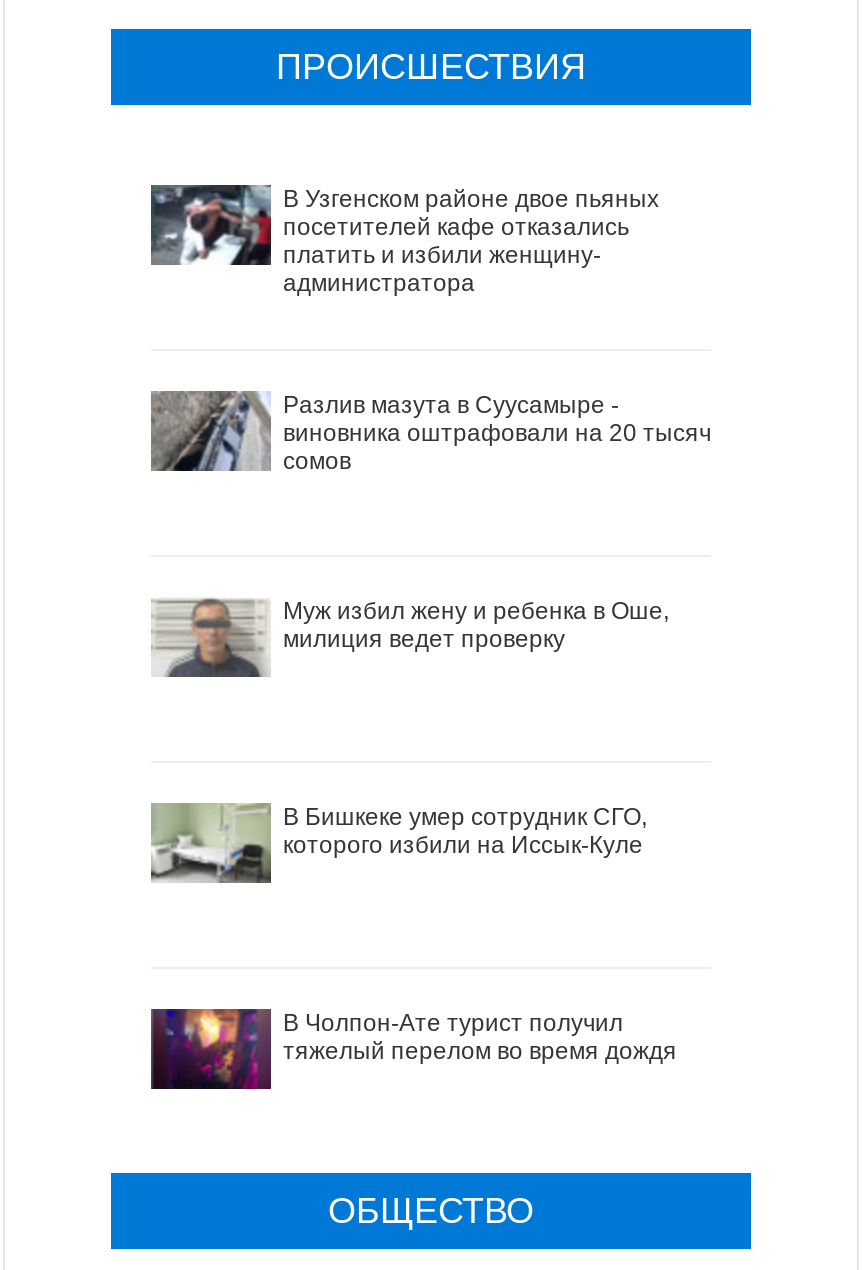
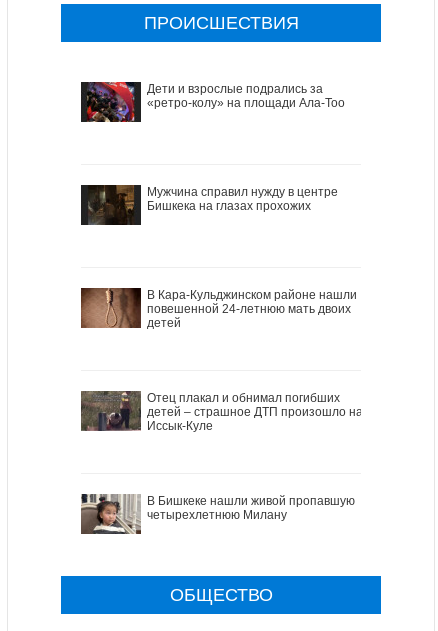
- [image]
- В Узгенском районе двое пьяных
- посетителей кафе отказались
- платить и избили женщину-
- администратора
+ [image]
+ Дети и взрослые подрались за
+ «ретро-колу» на площади Ала-Тоо

- [image]
- Разлив мазута в Суусамыре -
- виновника оштрафовали на 20 тысяч
- сомов
+ [image]
+ Мужчина справил нужду в центре
+ Бишкека на глазах прохожих

- [image]
- Муж избил жену и ребенка в Оше,
- милиция ведет проверку
+ [image]
+ В Кара-Кульджинском районе нашли
+ повешенной 24-летнюю мать двоих
+ детей

- [image]
- В Бишкеке умер сотрудник СГО,
- которого избили на Иссык-Куле
+ [image]
+ Отец плакал и обнимал погибших
+ детей – страшное ДТП произошло на
+ Иссык-Куле

- [image]
- В Чолпон-Ате турист получил
- тяжелый перелом во время дождя
+ [image]
+ В Бишкеке нашли живой пропавшую
+ четырехлетнюю Милану
